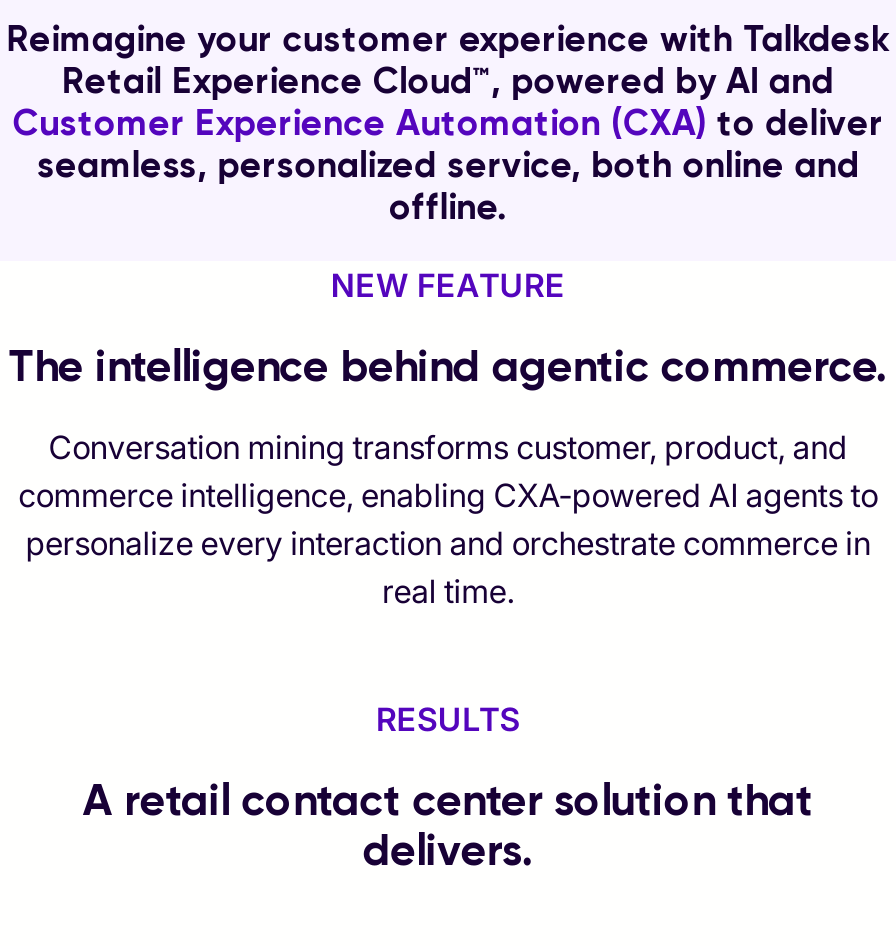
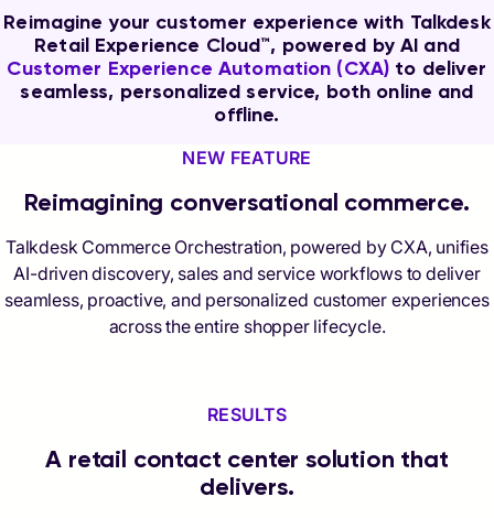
- The intelligence behind agentic commerce.
+ Reimagining conversational commerce.

- Conversation mining transforms customer, product, and
- commerce intelligence, enabling CXA-powered AI agents to
- personalize every interaction and orchestrate commerce in
- real time.
+ Talkdesk Commerce Orchestration, powered by CXA, unifies
+ AI-driven discovery, sales and service workflows to deliver
+ seamless, proactive, and personalized customer experiences
+ across the entire shopper lifecycle.
